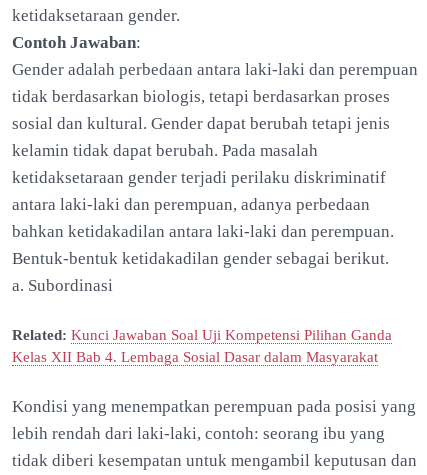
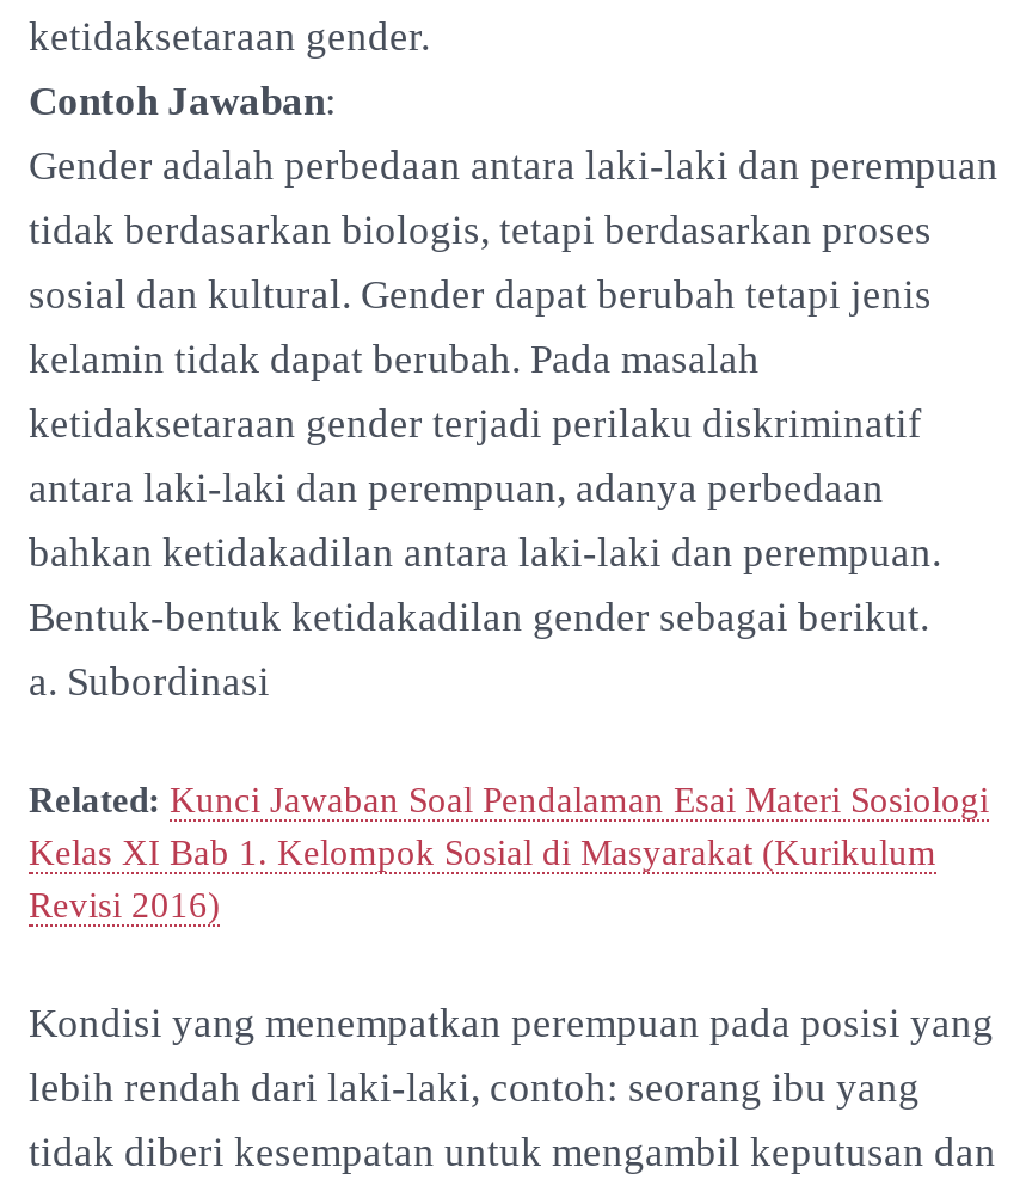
- Related: Kunci Jawaban Soal Uji Kompetensi Pilihan Ganda
- Kelas XII Bab 4. Lembaga Sosial Dasar dalam Masyarakat
+ Related: Kunci Jawaban Soal Pendalaman Esai Materi Sosiologi
+ Kelas XI Bab 1. Kelompok Sosial di Masyarakat (Kurikulum
+ Revisi 2016)
